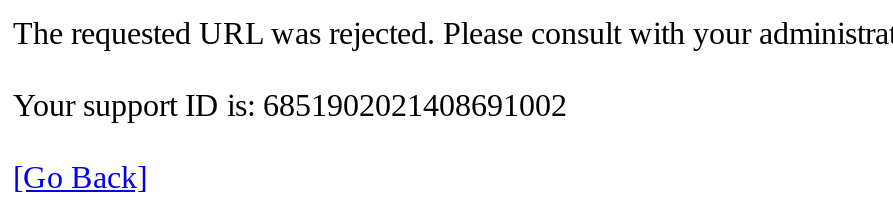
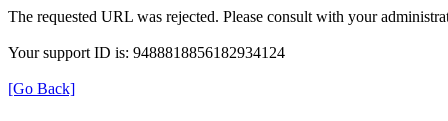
- Your support ID is: 6851902021408691002
+ Your support ID is: 9488818856182934124
